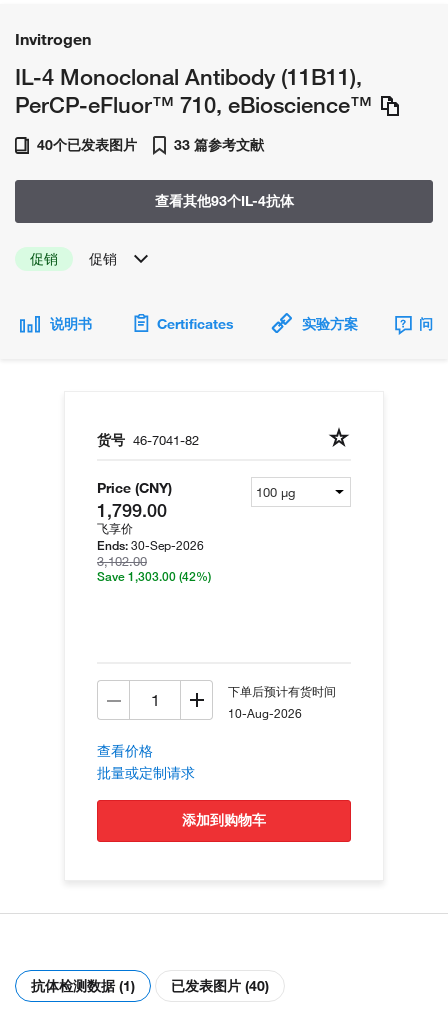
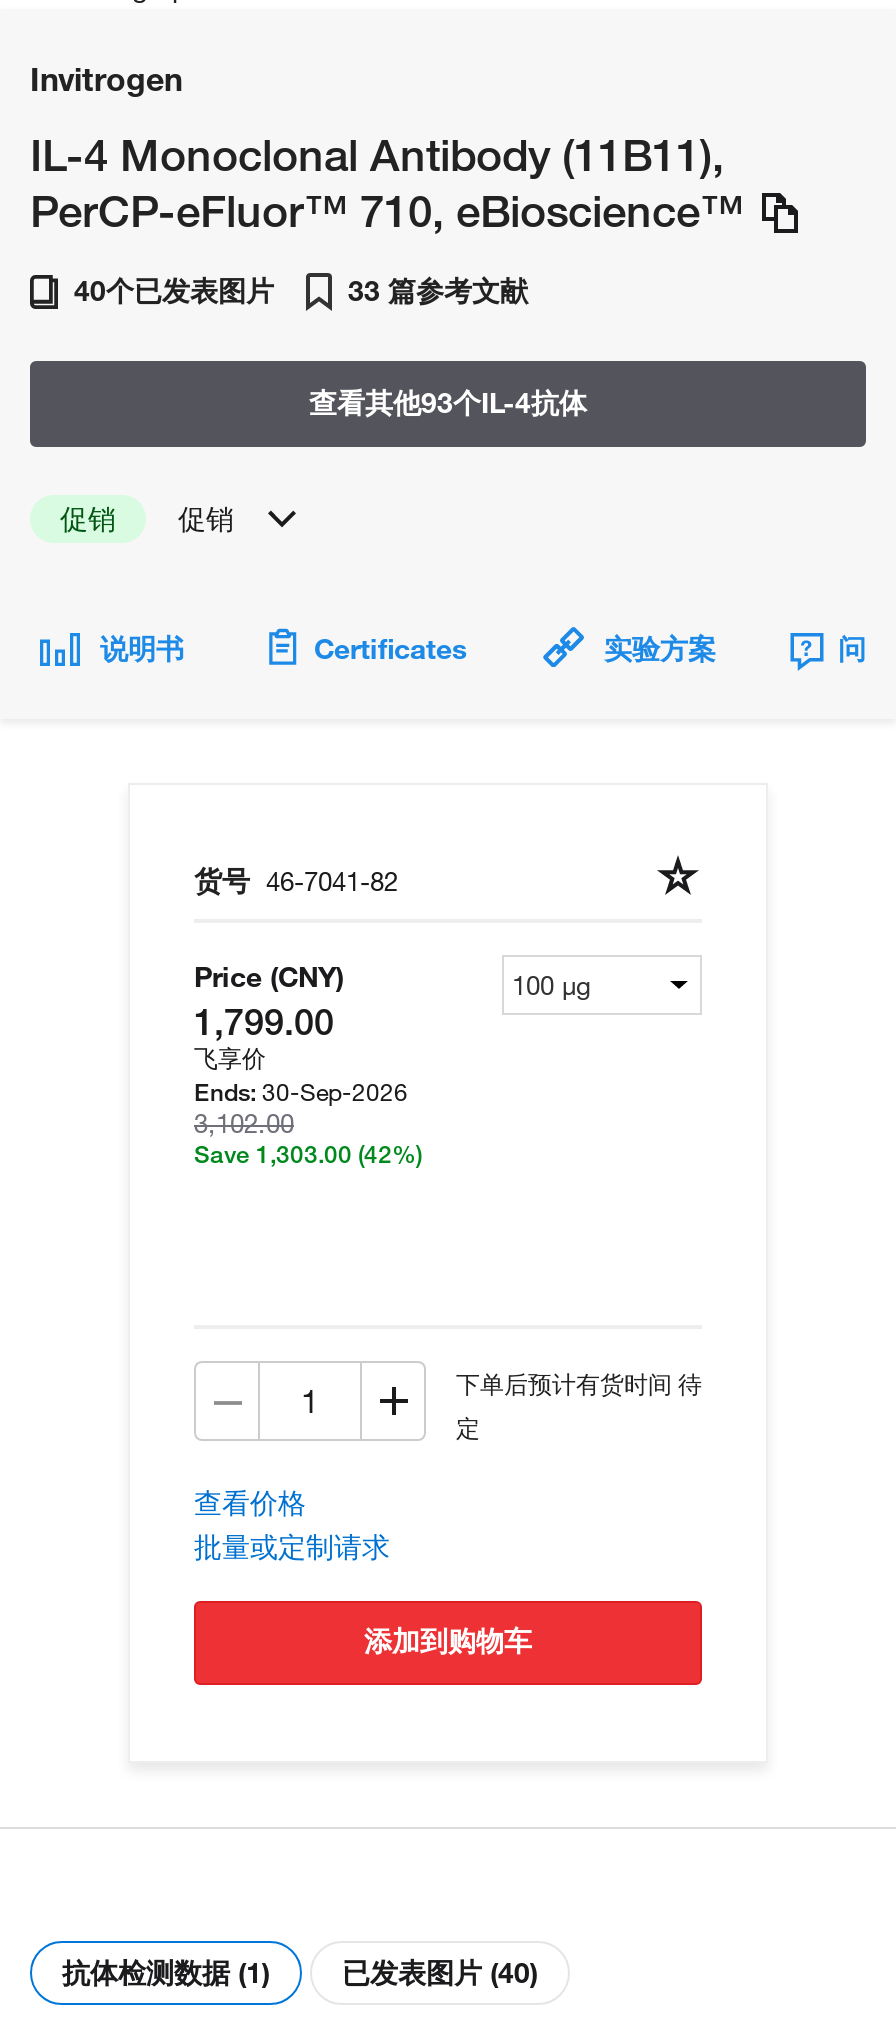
- 下单后预计有货时间
- 10-Aug-2026
+ 下单后预计有货时间 待
+ 定
